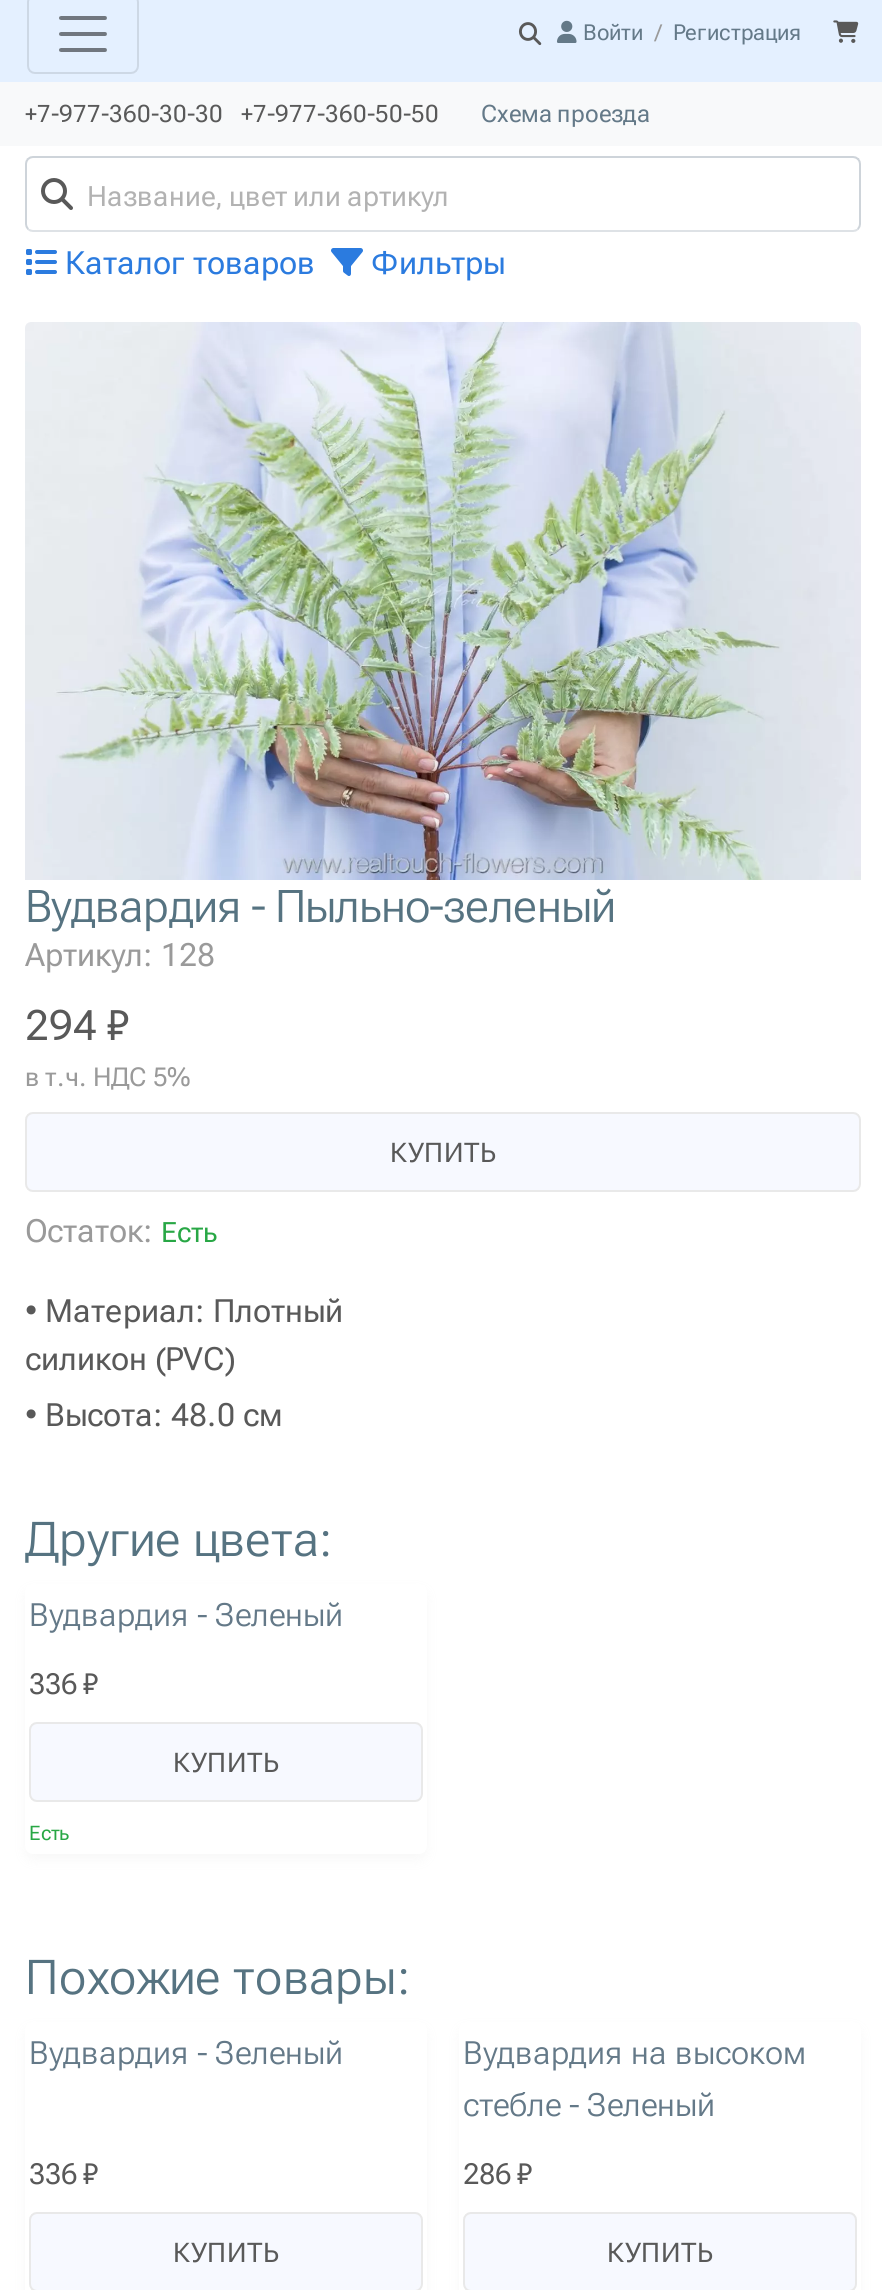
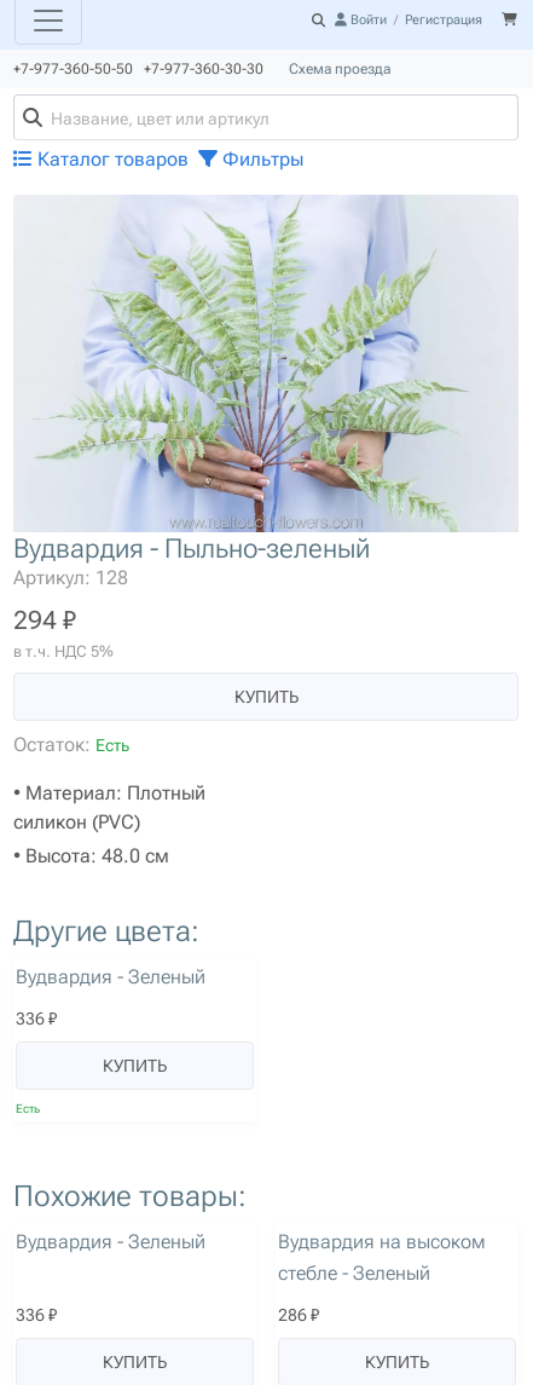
- +7-977-360-30-30 +7-977-360-50-50 Схема проезда
+ +7-977-360-50-50 +7-977-360-30-30 Схема проезда
